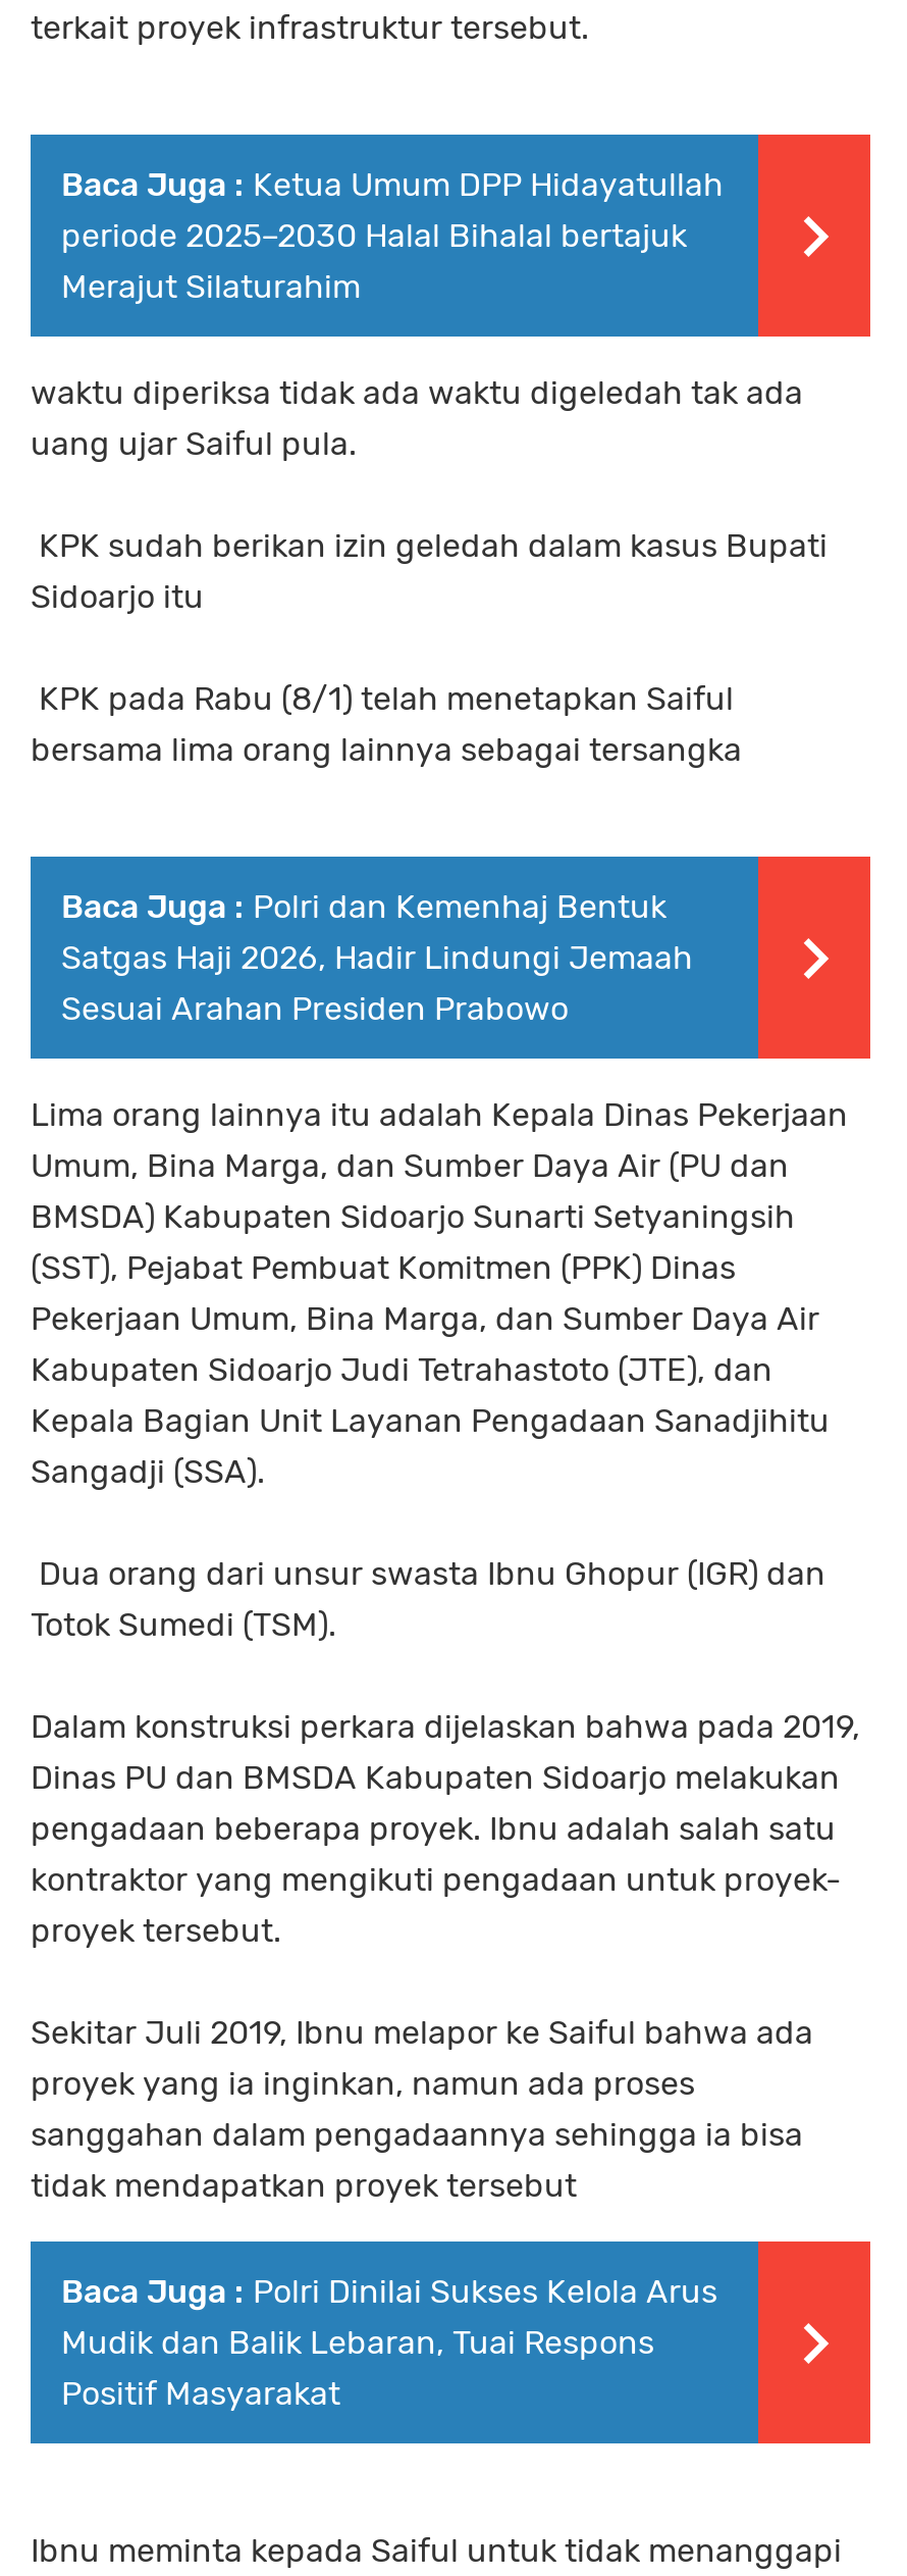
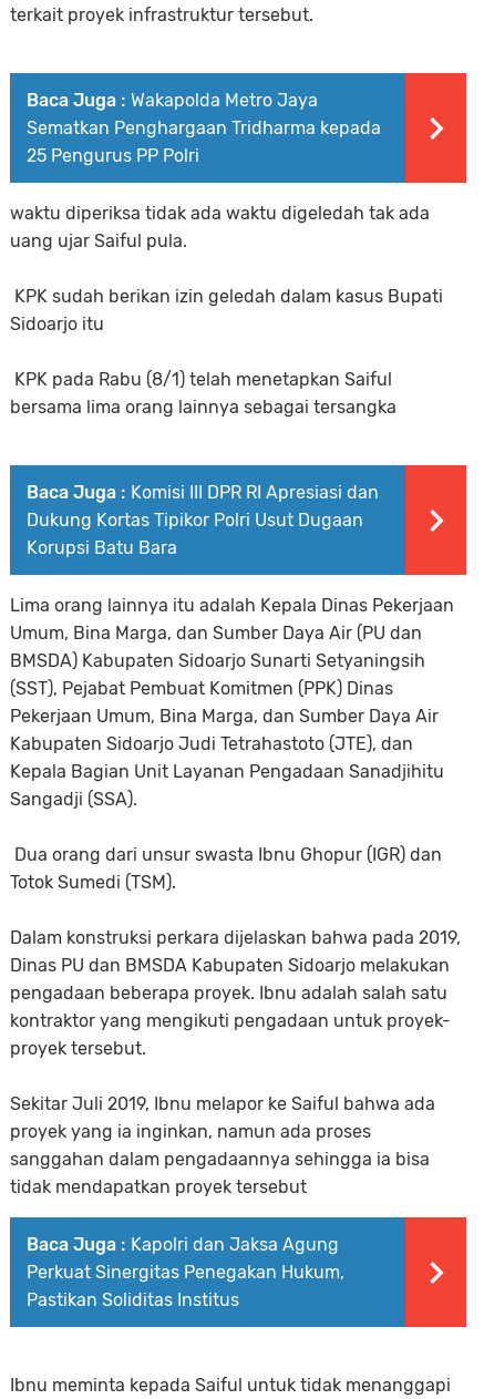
- Baca Juga : Ketua Umum DPP Hidayatullah
- periode 2025–2030 Halal Bihalal bertajuk
- Merajut Silaturahim
+ Baca Juga : Wakapolda Metro Jaya
+ Sematkan Penghargaan Tridharma kepada
+ 25 Pengurus PP Polri

- Baca Juga : Polri dan Kemenhaj Bentuk
- Satgas Haji 2026, Hadir Lindungi Jemaah
- Sesuai Arahan Presiden Prabowo
+ Baca Juga : Komisi III DPR RI Apresiasi dan
+ Dukung Kortas Tipikor Polri Usut Dugaan
+ Korupsi Batu Bara

- Baca Juga : Polri Dinilai Sukses Kelola Arus
- Mudik dan Balik Lebaran, Tuai Respons
- Positif Masyarakat
+ Baca Juga : Kapolri dan Jaksa Agung
+ Perkuat Sinergitas Penegakan Hukum,
+ Pastikan Soliditas Institus
